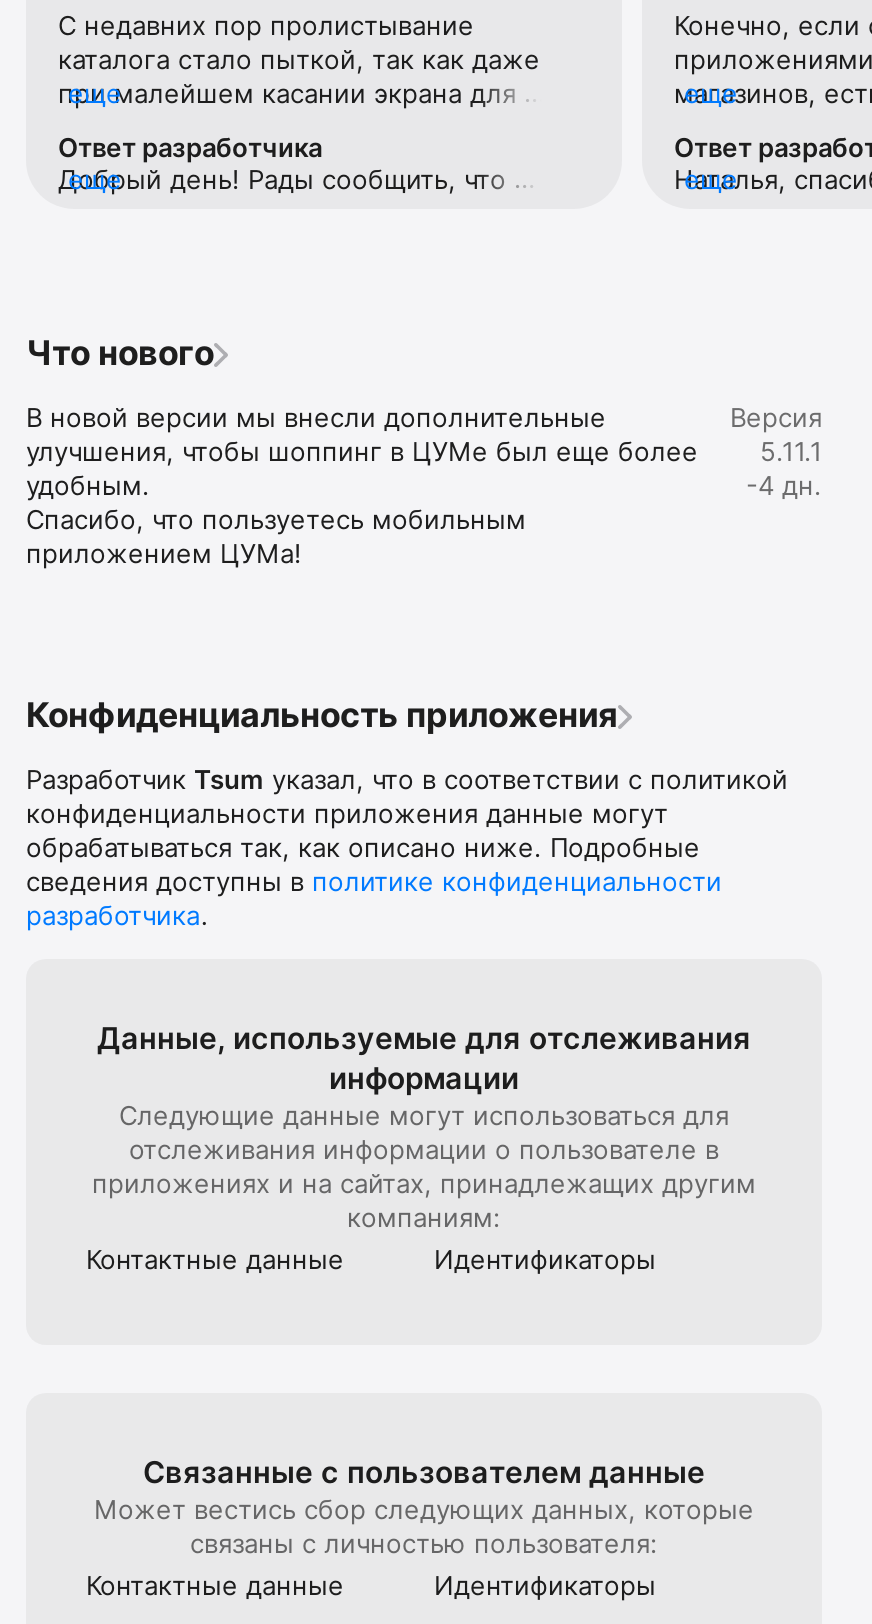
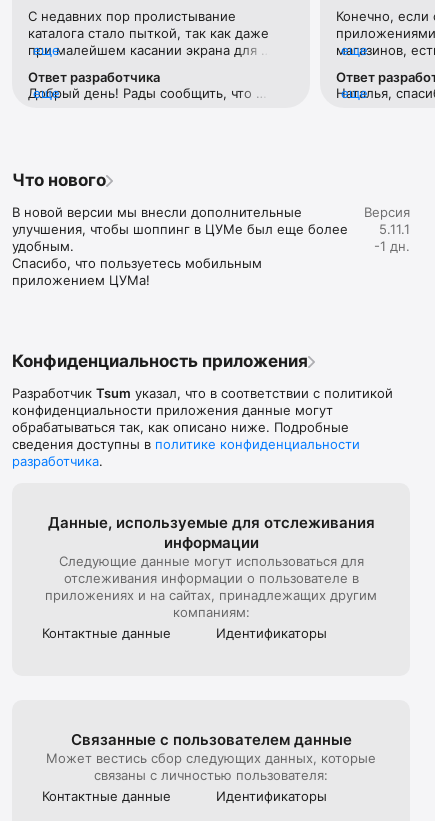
- -4 дн.
+ -1 дн.
